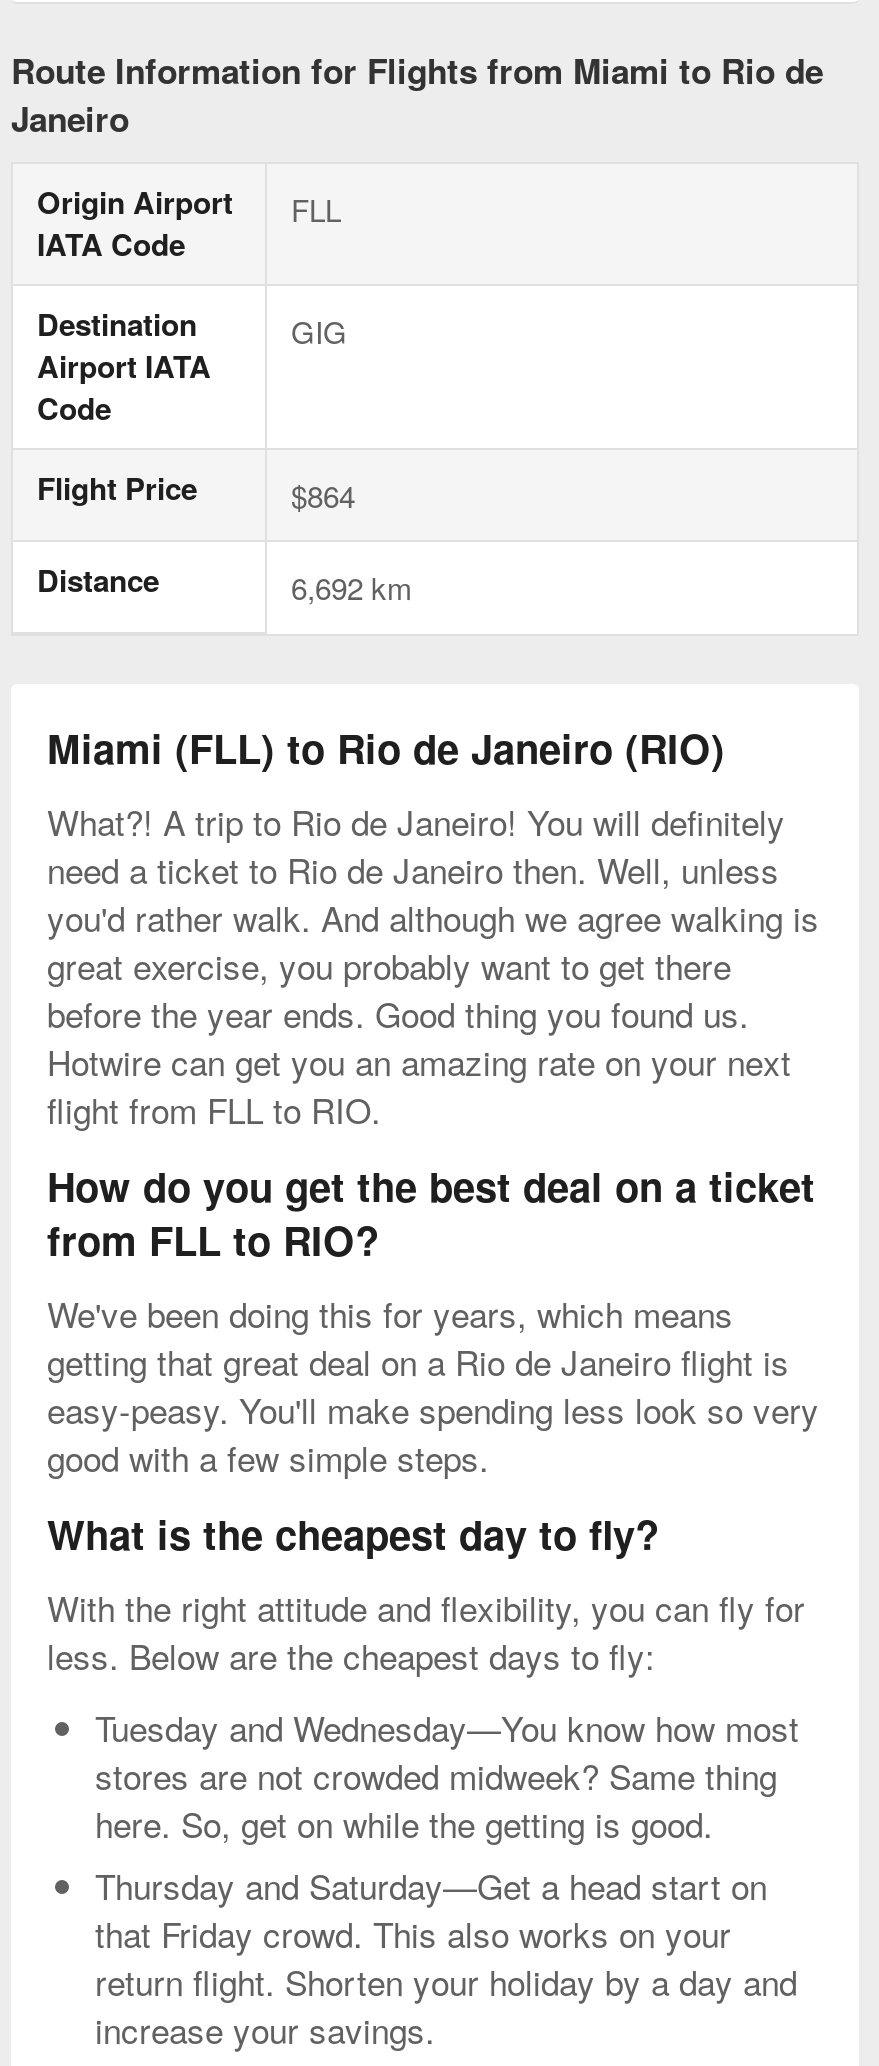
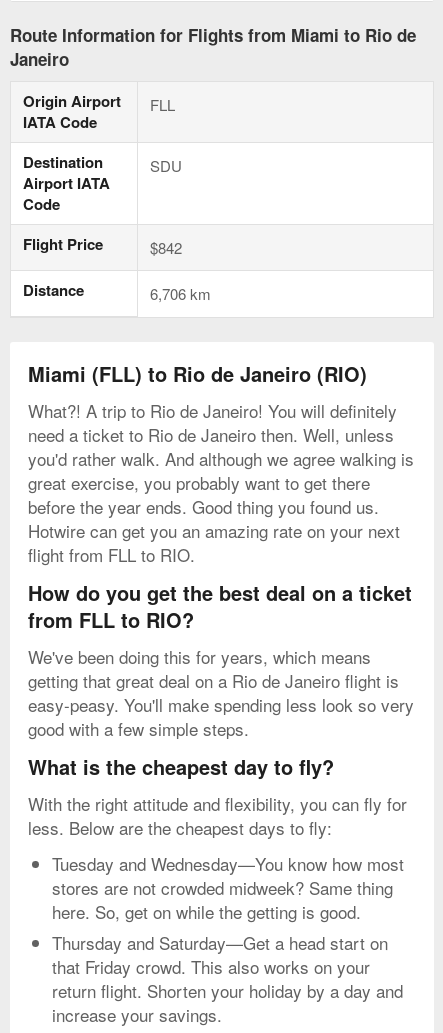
- GIG
+ SDU

- $864
+ $842

- 6,692 km
+ 6,706 km
